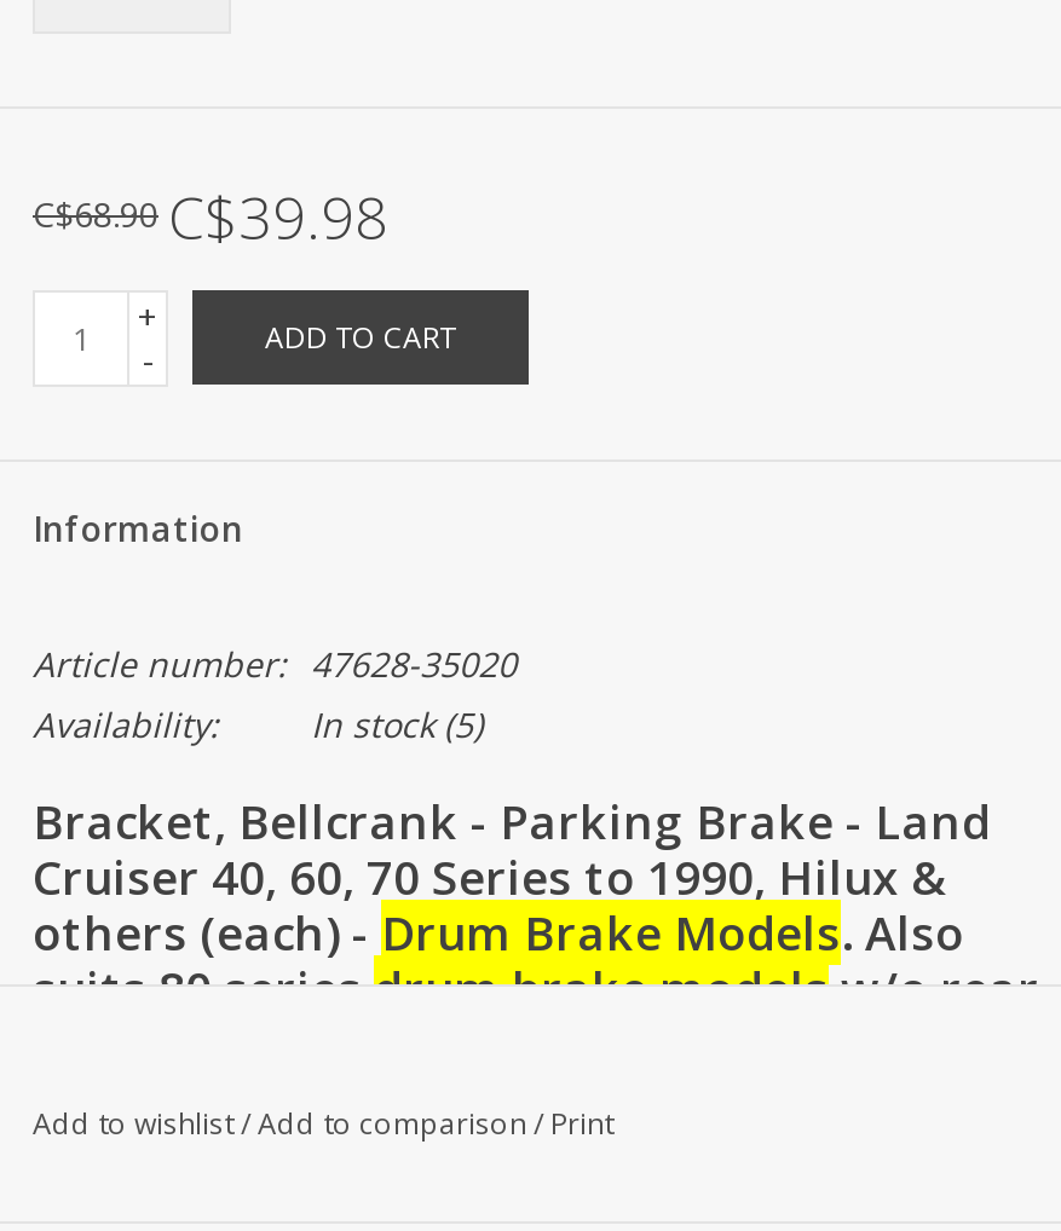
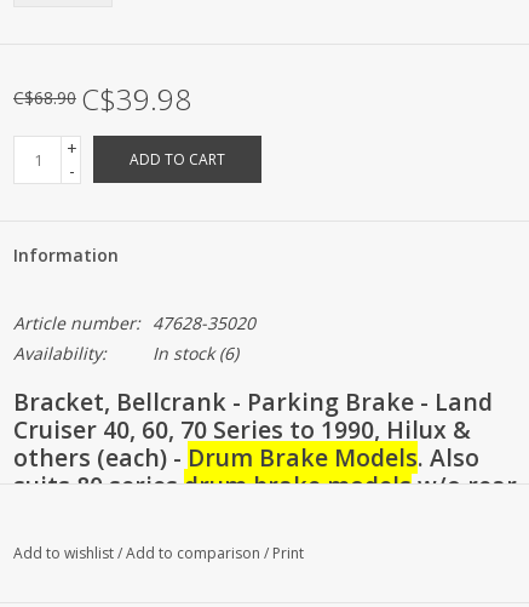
- In stock (5)
+ In stock (6)
